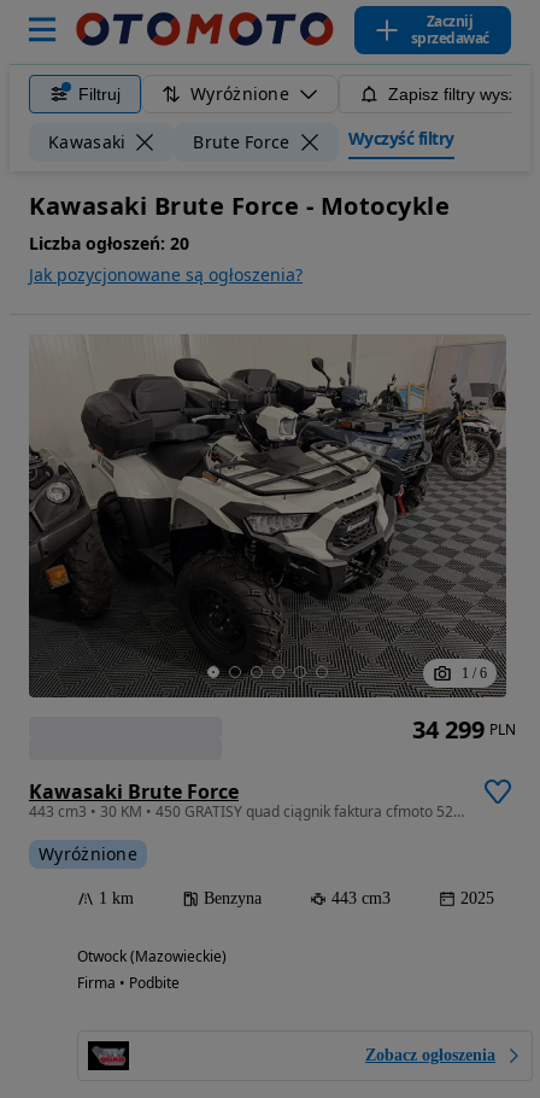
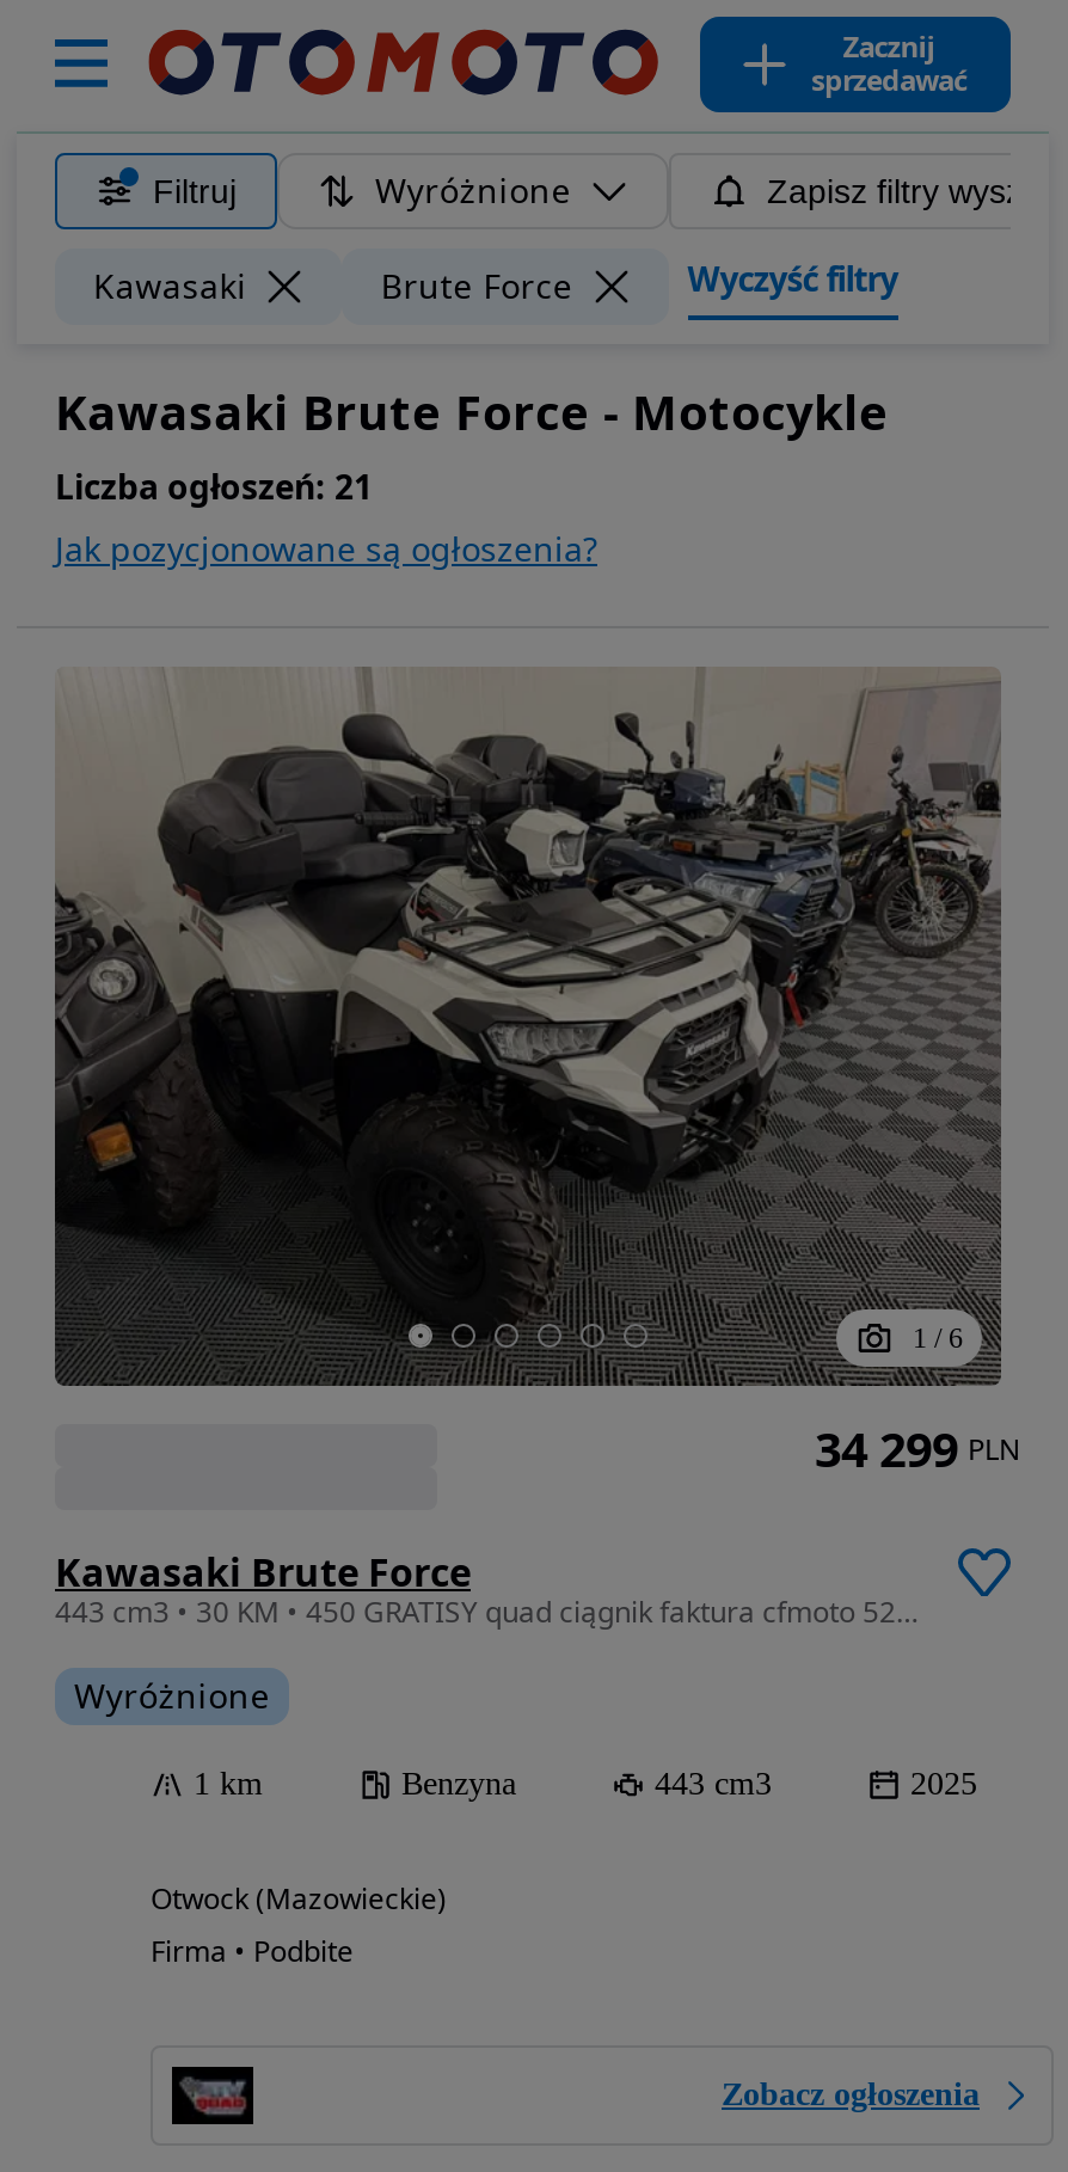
- Liczba ogłoszeń: 20
+ Liczba ogłoszeń: 21
